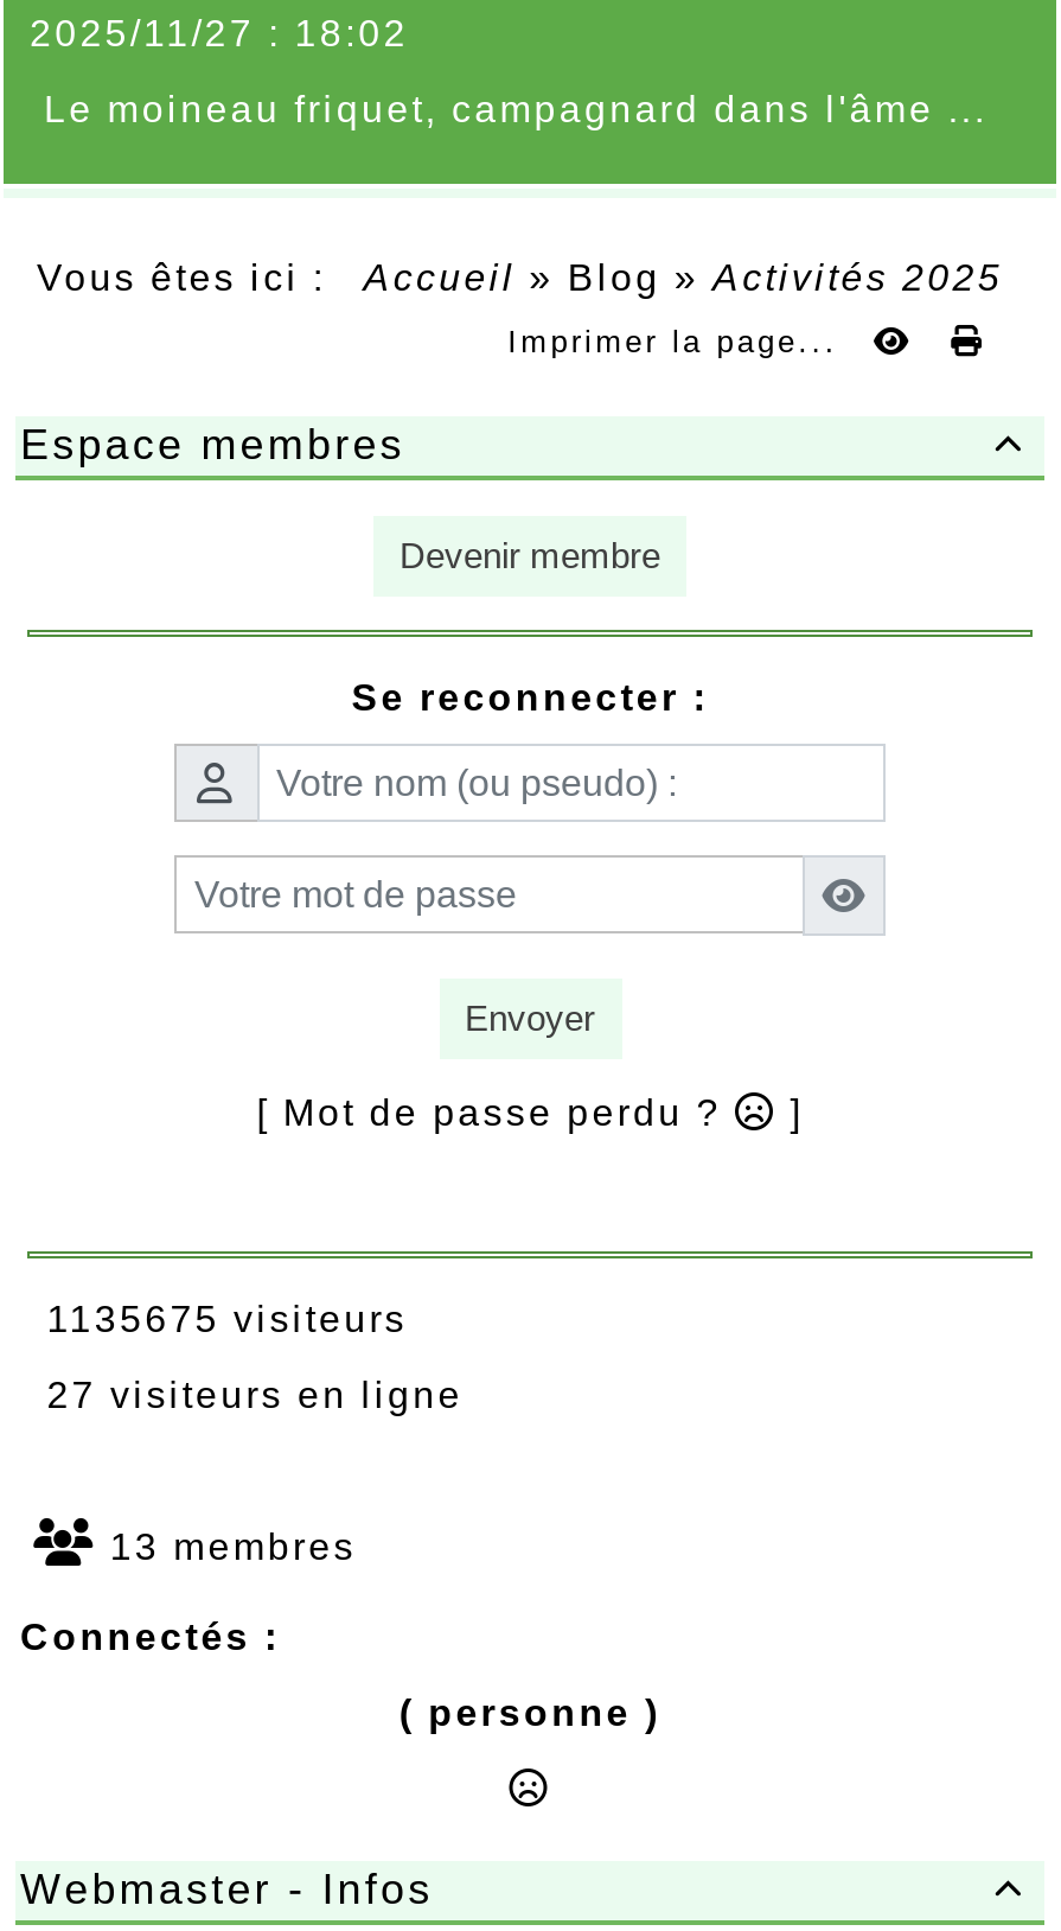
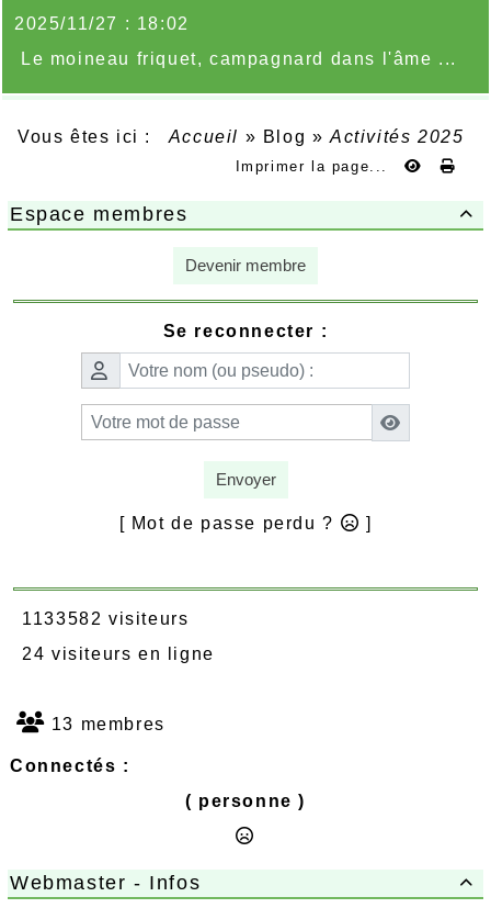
- 1135675 visiteurs
+ 1133582 visiteurs

- 27 visiteurs en ligne
+ 24 visiteurs en ligne
